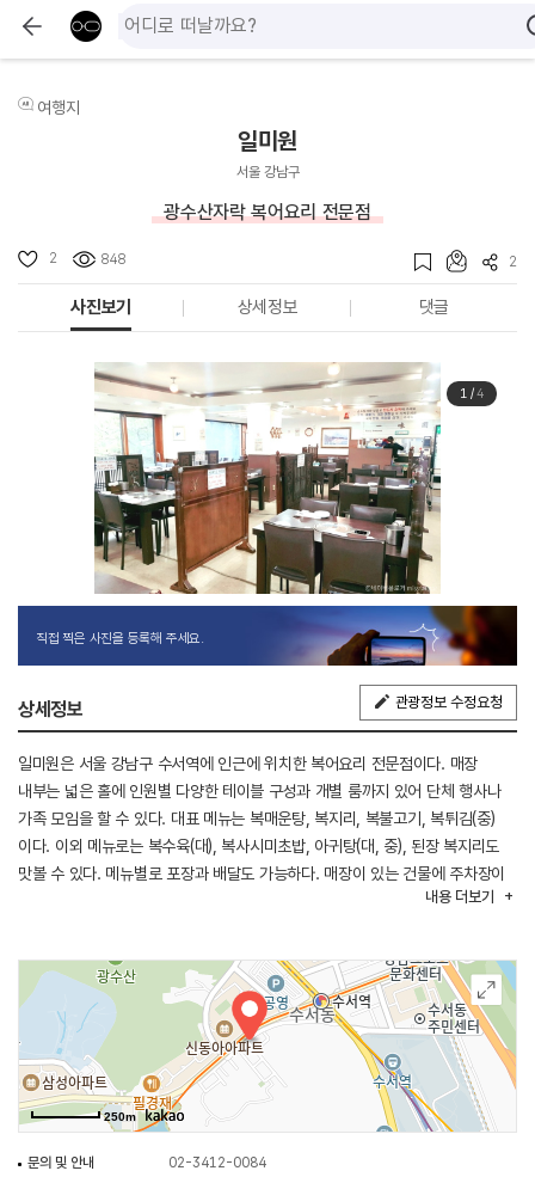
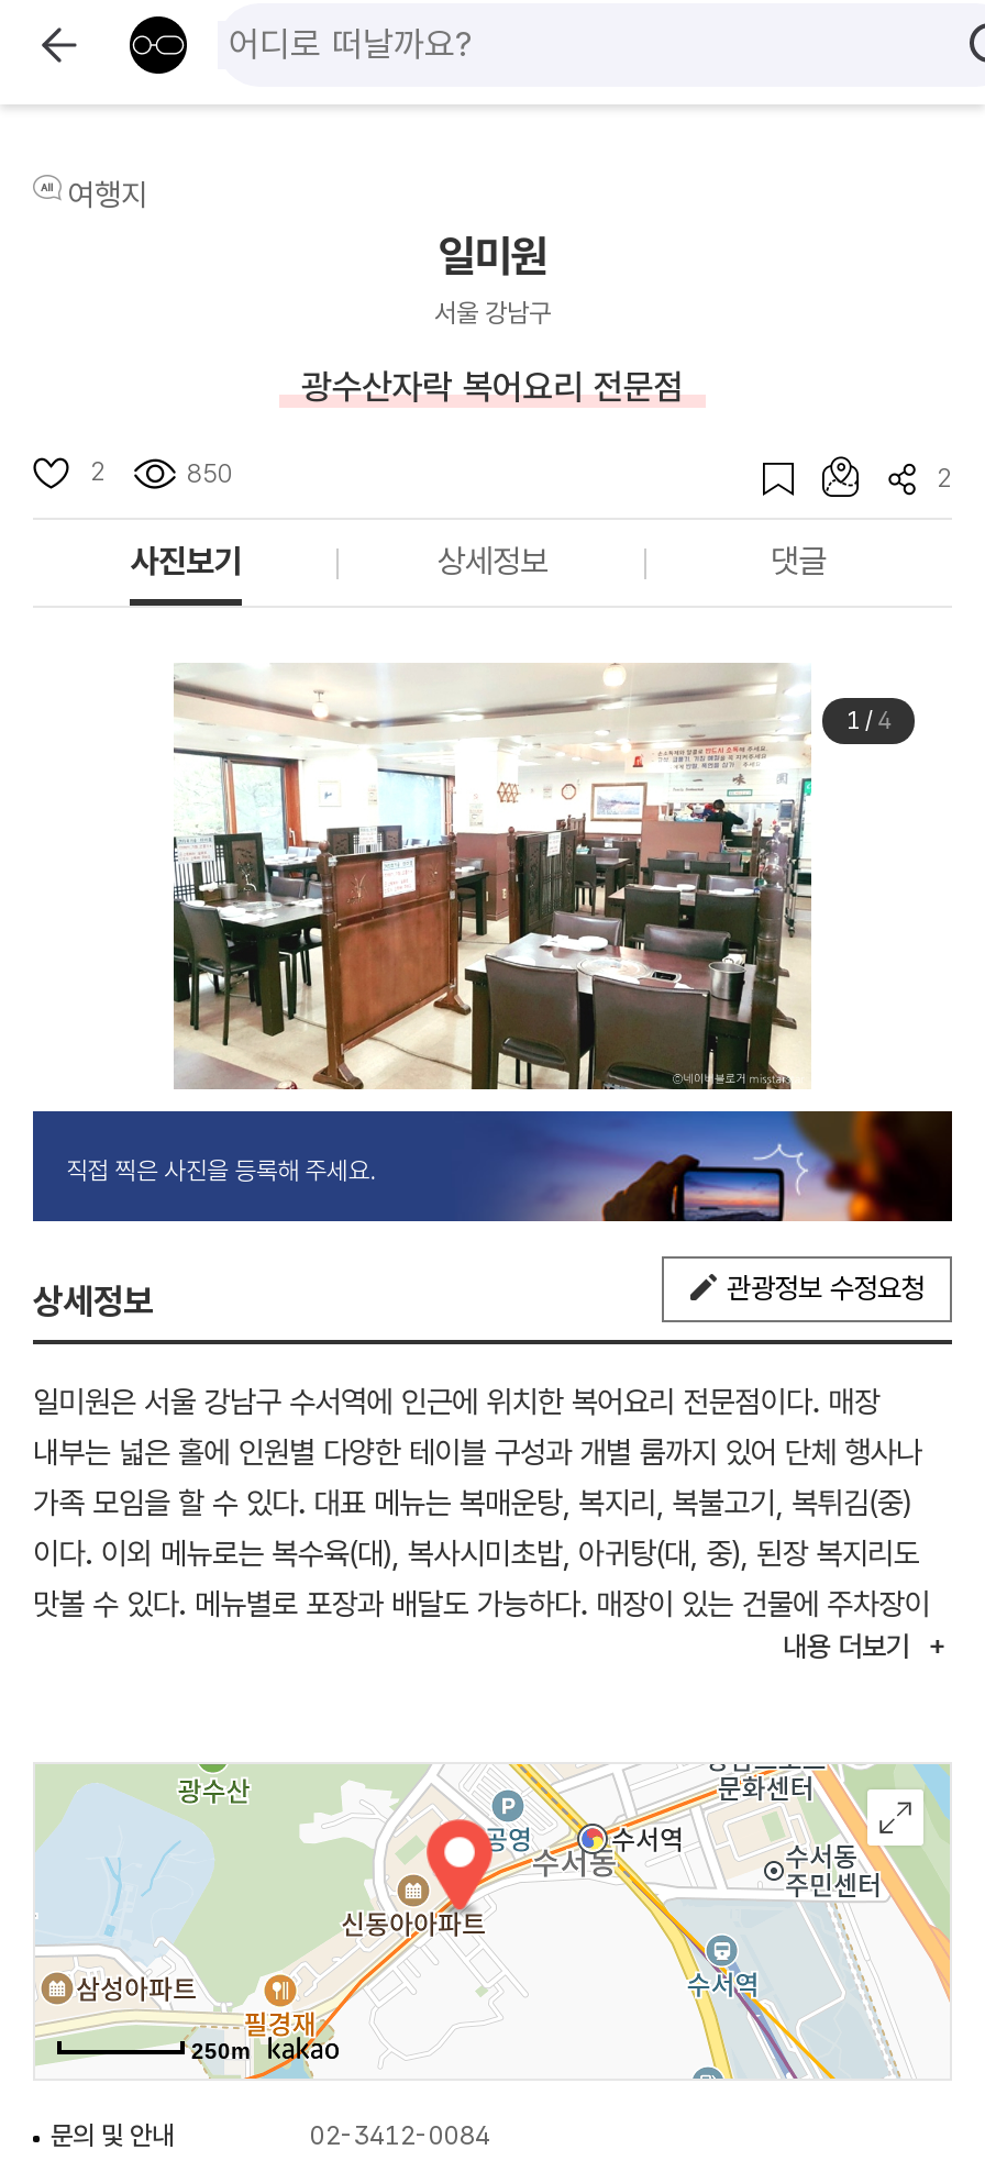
- 848
+ 850
